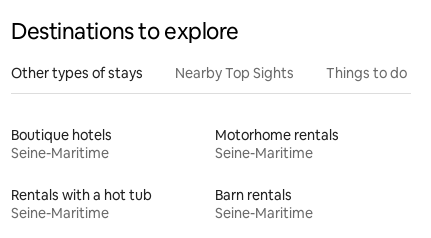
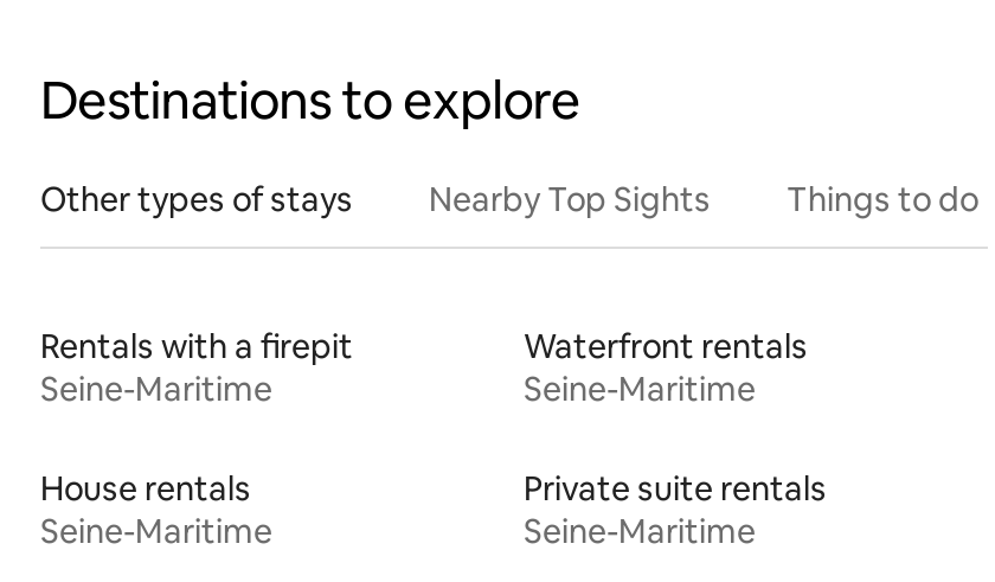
- Boutique hotels
+ Rentals with a firepit

- Motorhome rentals
+ Waterfront rentals

- Rentals with a hot tub
+ House rentals

- Barn rentals
+ Private suite rentals
